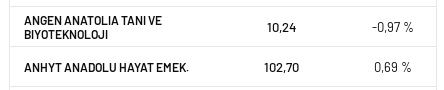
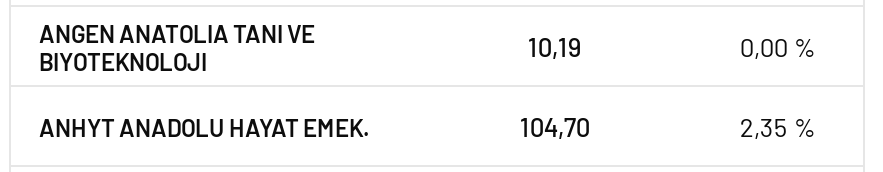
- 10,24
+ 10,19

- -0,97 %
+ 0,00 %

- 102,70
+ 104,70

- 0,69 %
+ 2,35 %
